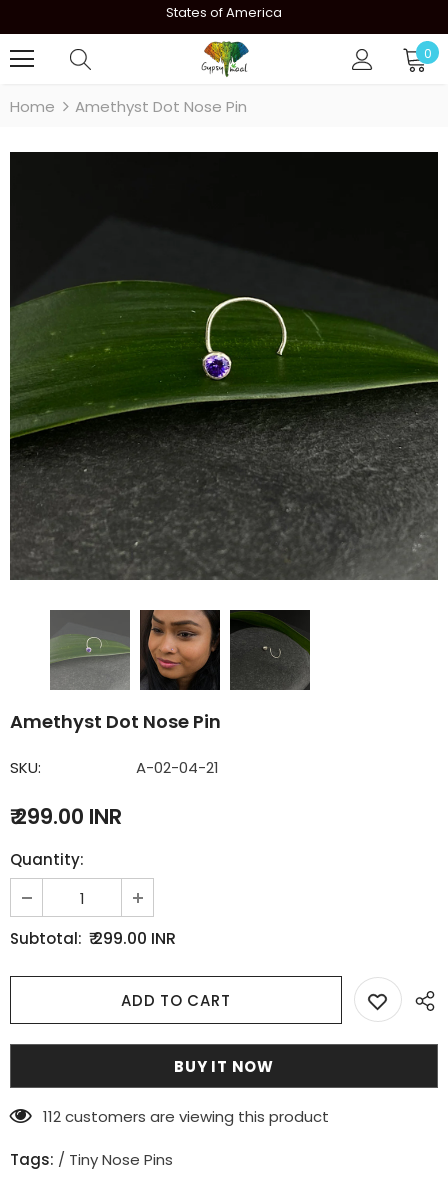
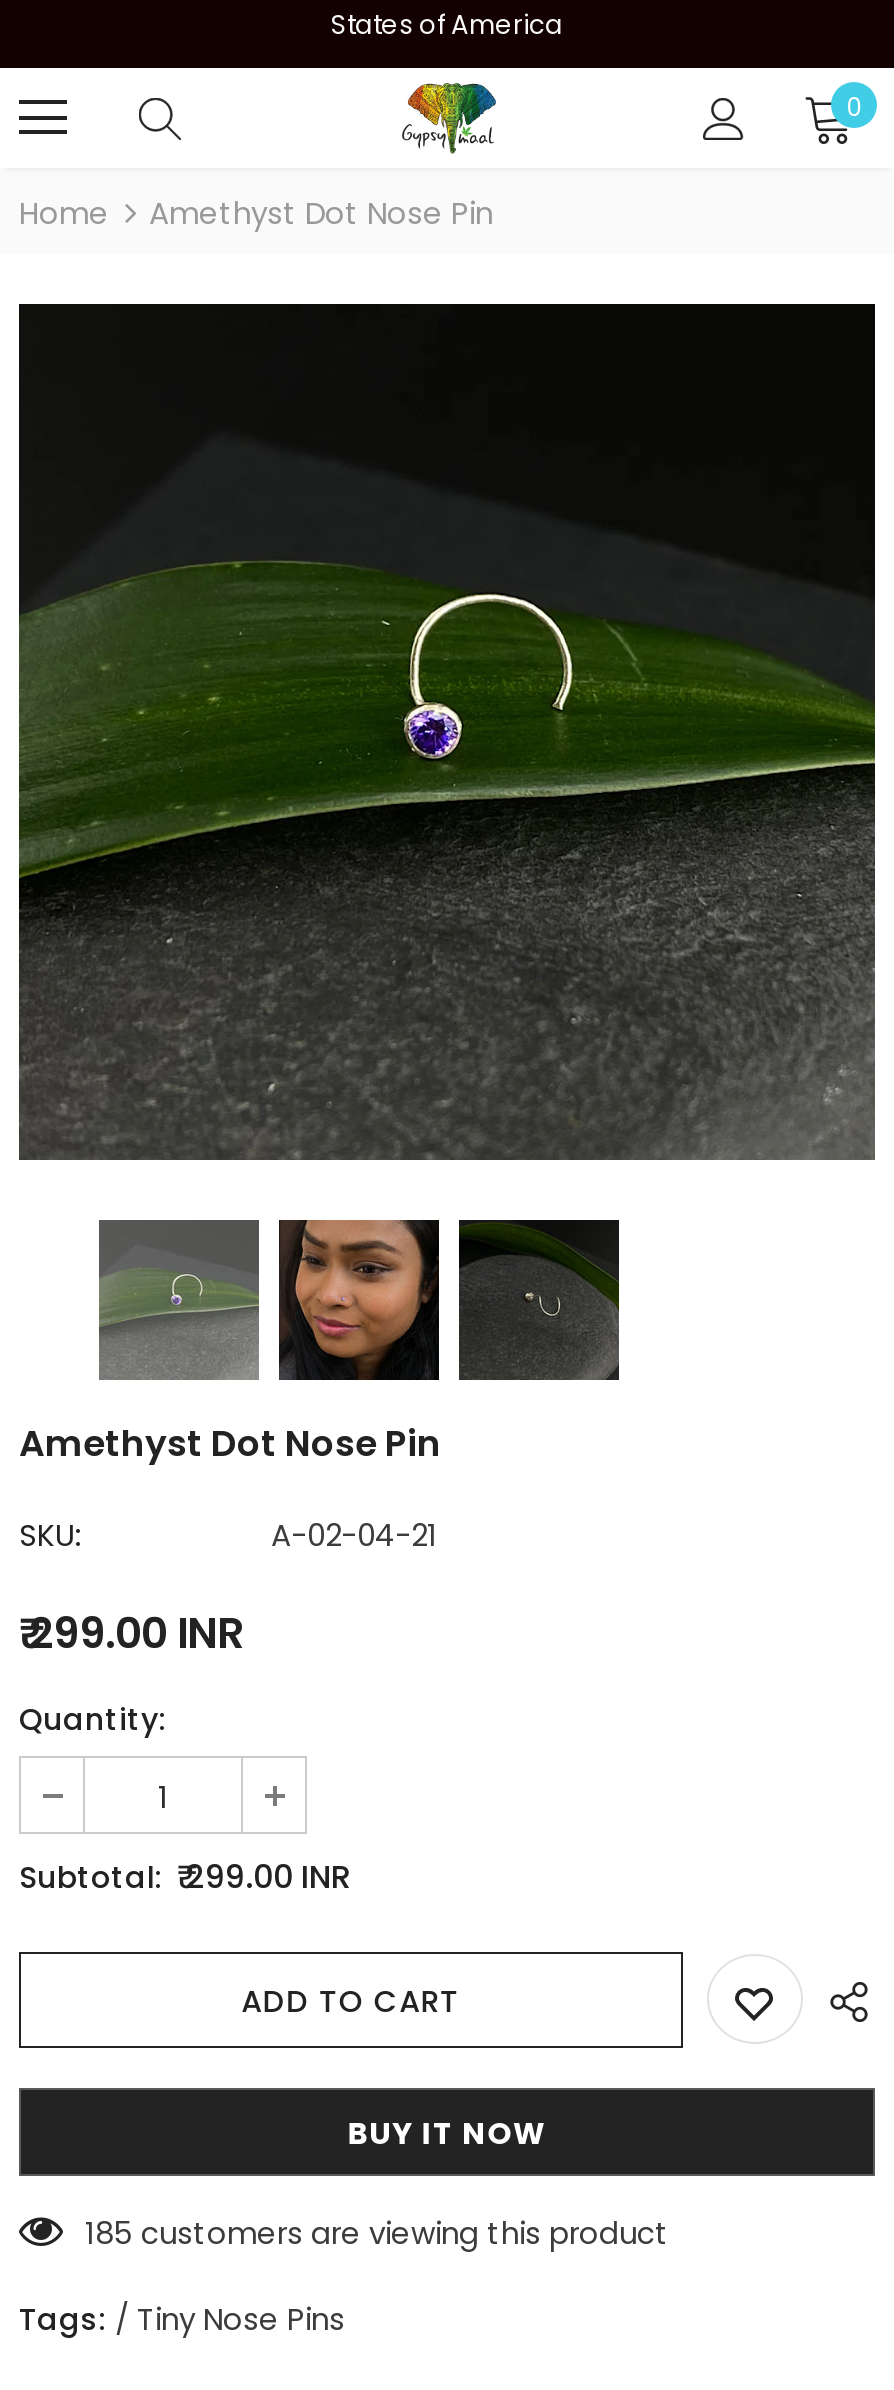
- 112 customers are viewing this product
+ 185 customers are viewing this product
